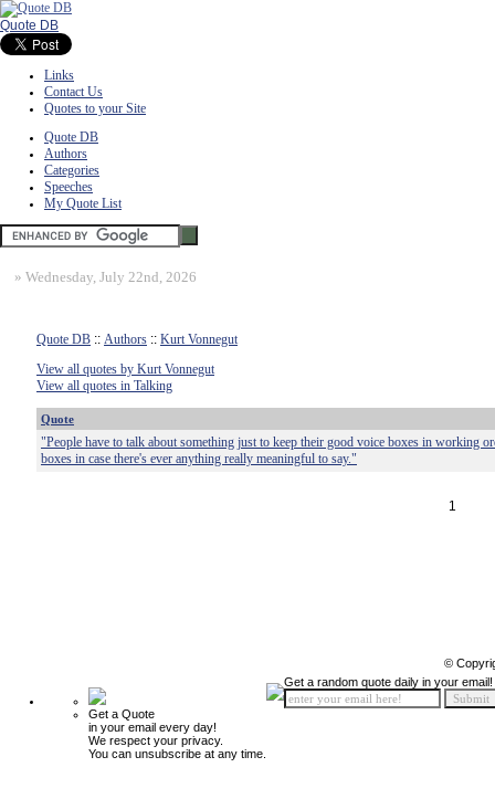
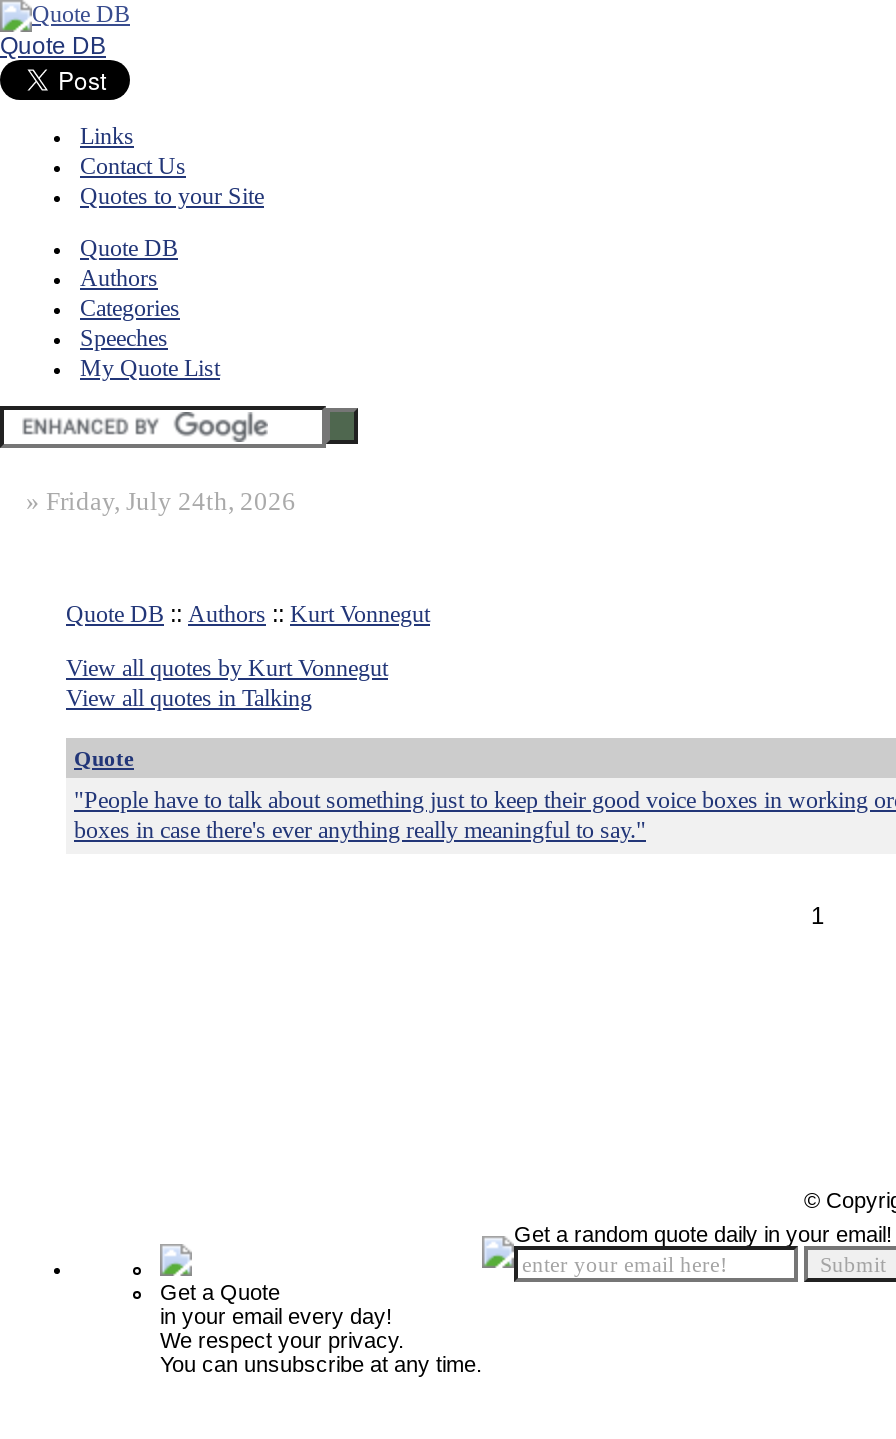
- » Wednesday, July 22nd, 2026
+ » Friday, July 24th, 2026
